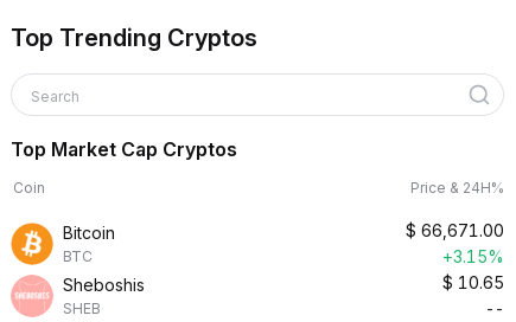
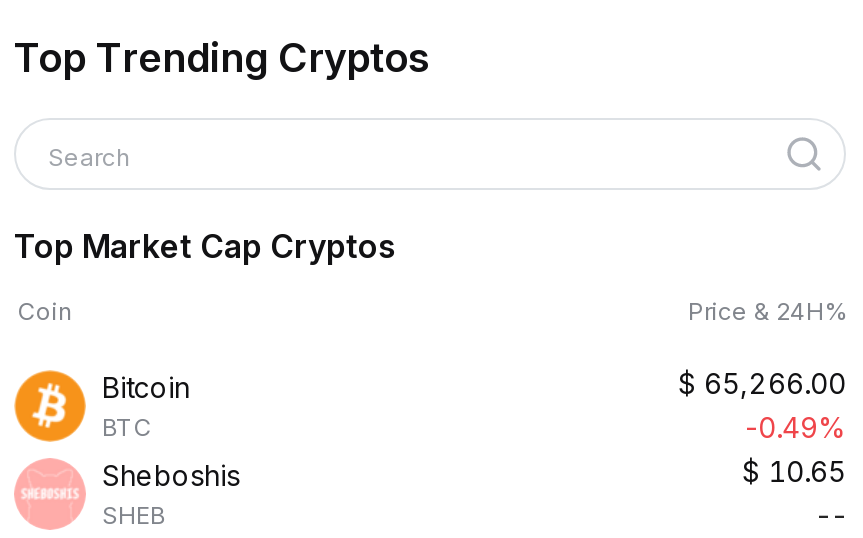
- $ 66,671.00
+ $ 65,266.00

- +3.15%
+ -0.49%
